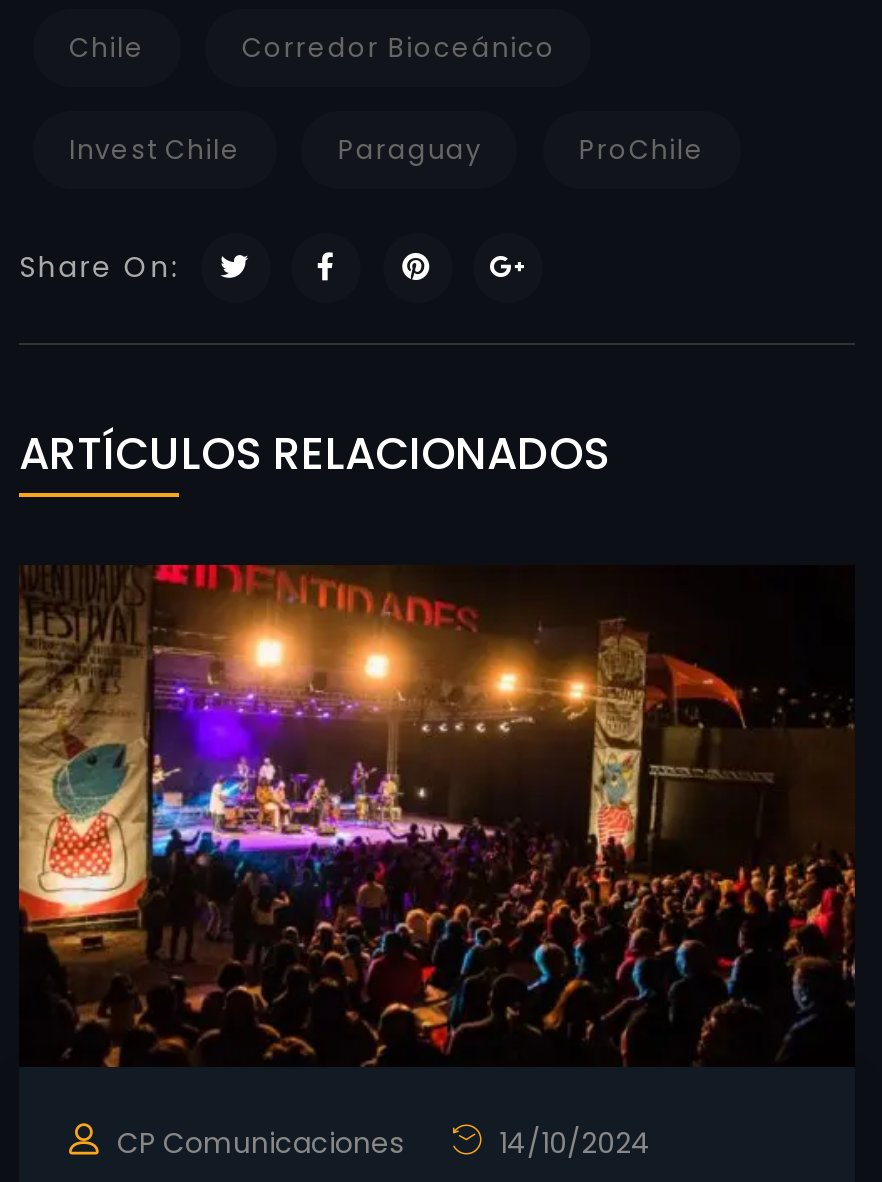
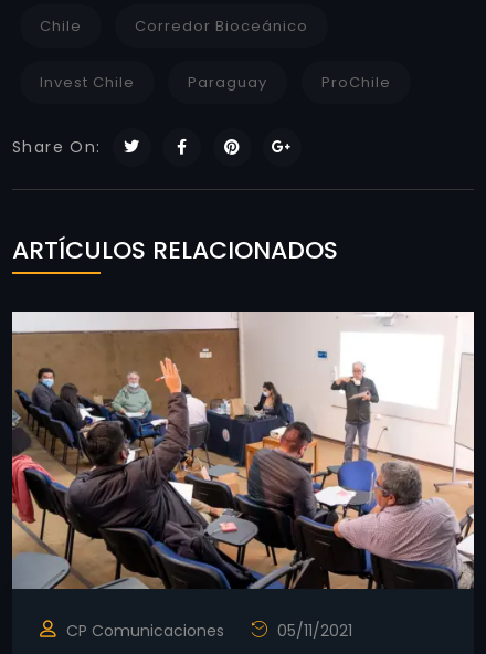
- [image]
- 14/10/2024
+ [image]
+ 05/11/2021
